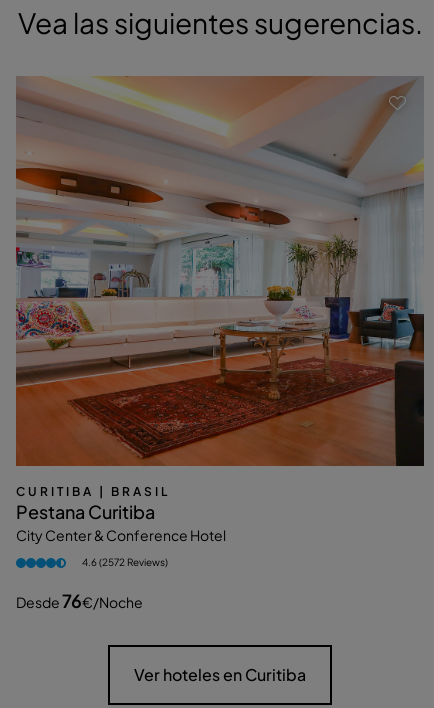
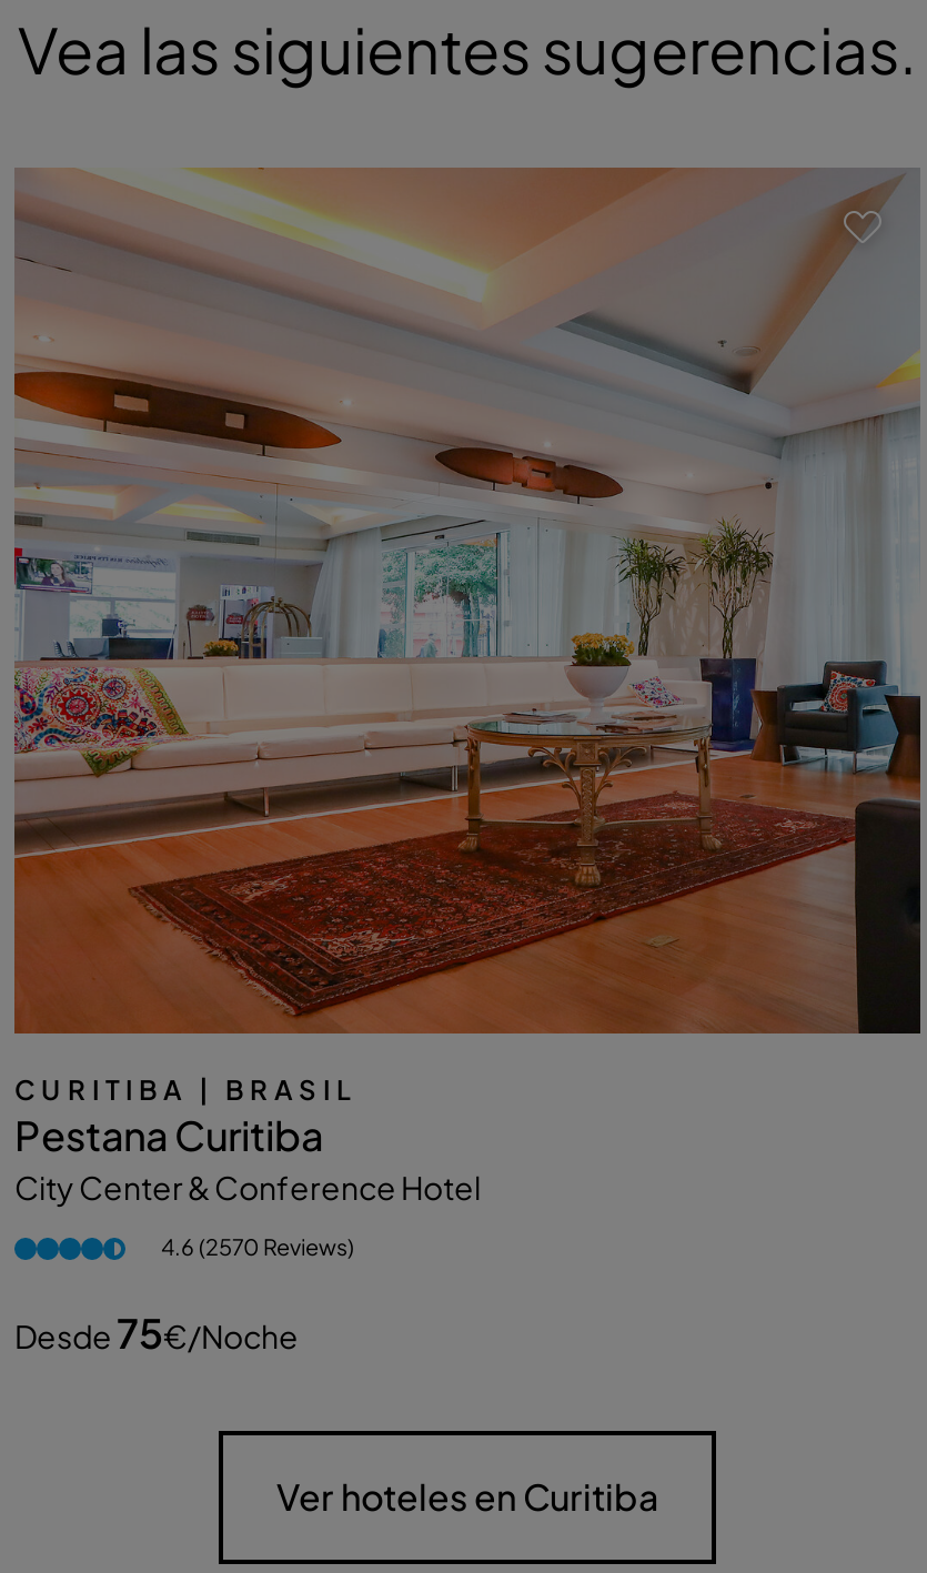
- 4.6 (2572 Reviews)
+ 4.6 (2570 Reviews)

- Desde76€/noche
+ Desde75€/noche
